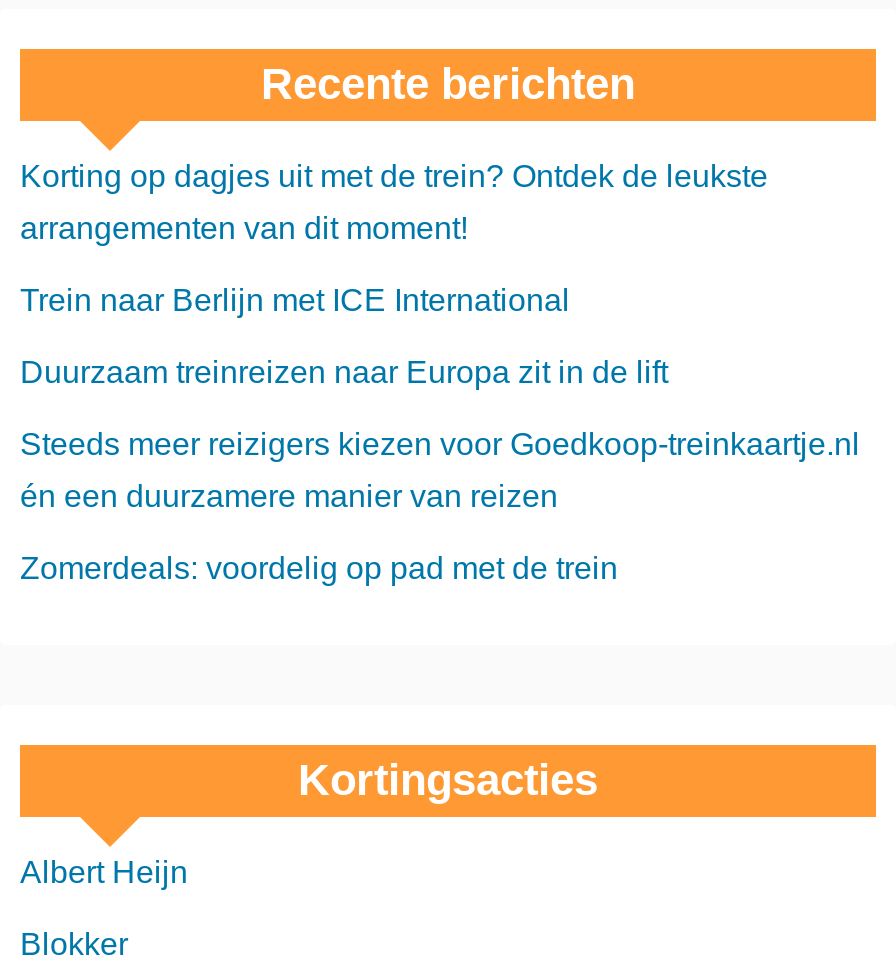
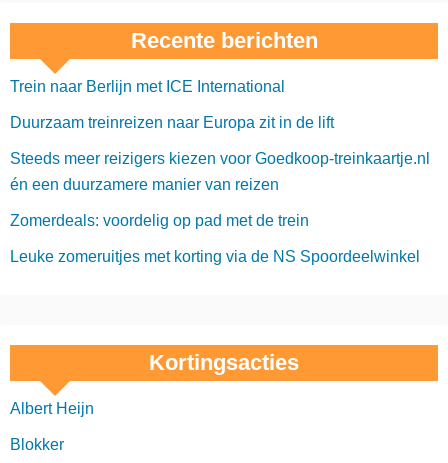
- Korting op dagjes uit met de trein? Ontdek de leukste
- arrangementen van dit moment!

moved up: Trein naar Berlijn met ICE International | Duurzaam treinreizen naar Europa zit in de lift | Steeds meer reizigers kiezen voor Goedkoop-treinkaartje.nl | én een duurzamere manier van reizen | Zomerdeals: voordelig op pad met de trein

+ Leuke zomeruitjes met korting via de NS Spoordeelwinkel
